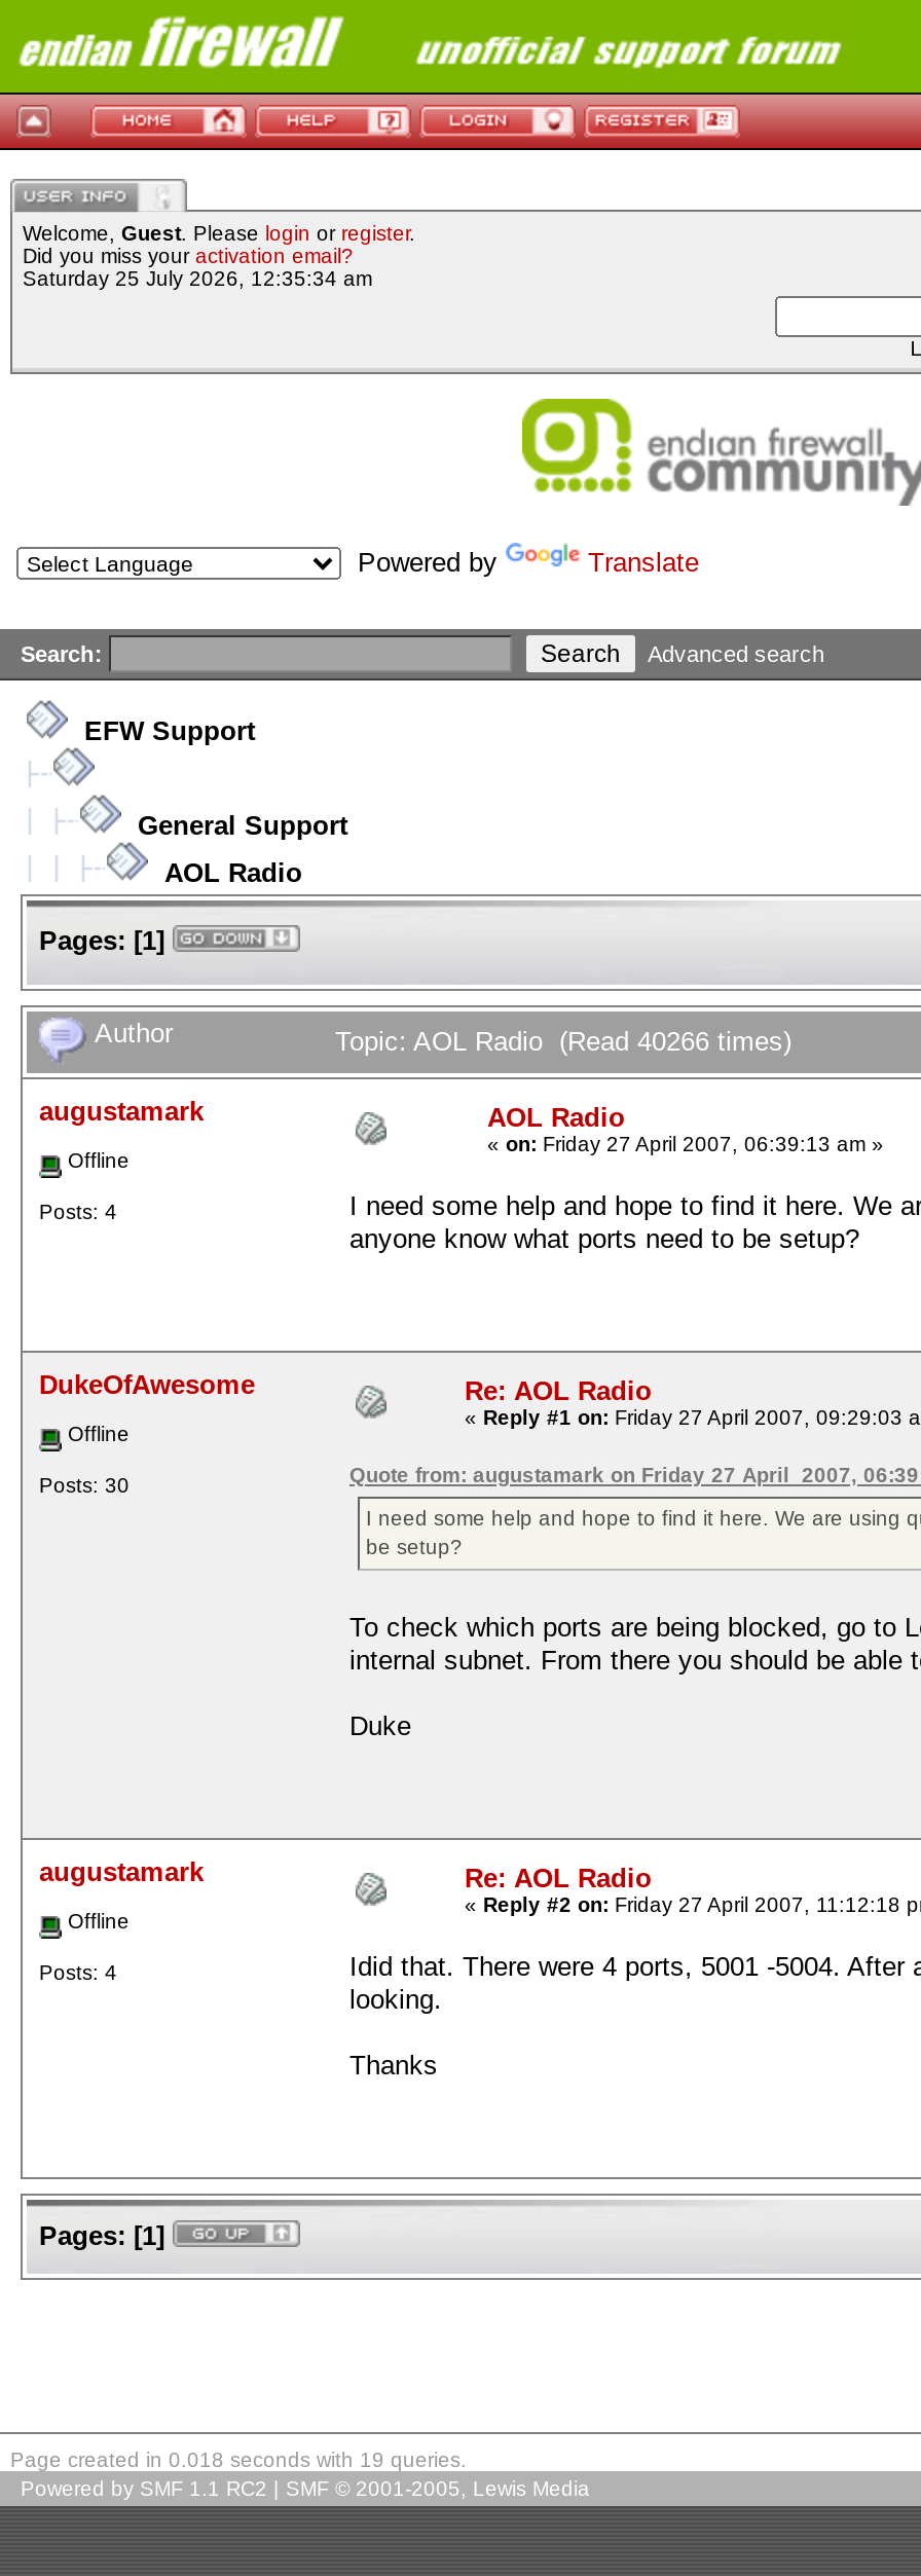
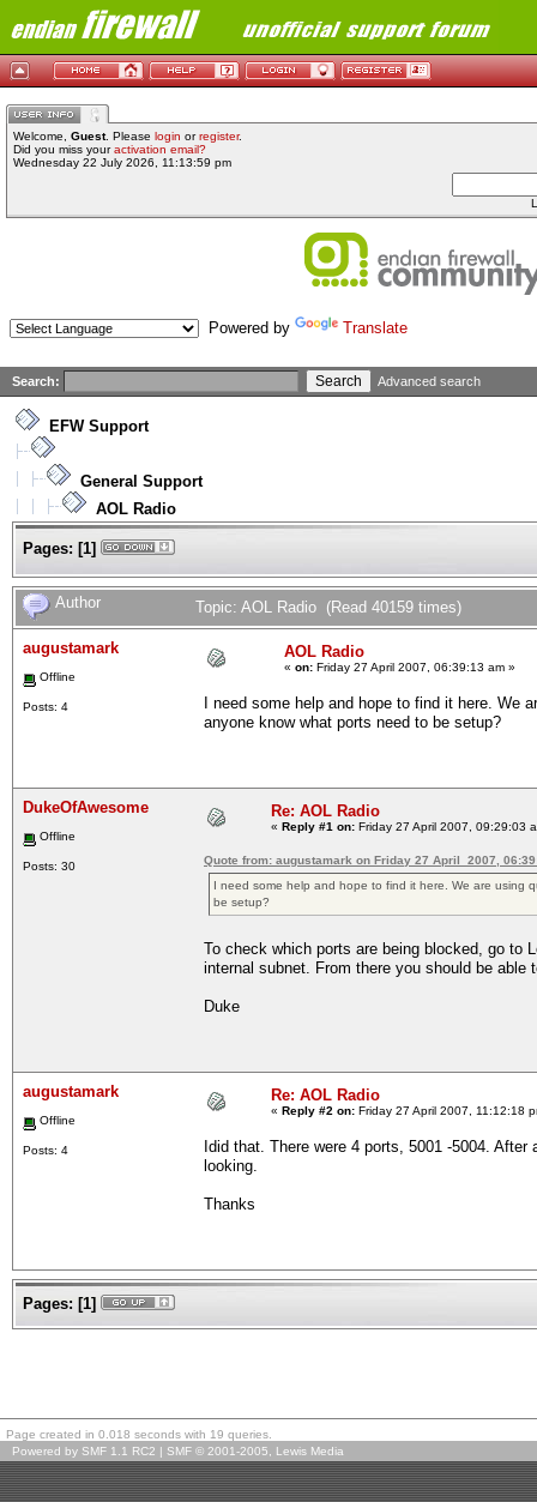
- Saturday 25 July 2026, 12:35:34 am
+ Wednesday 22 July 2026, 11:13:59 pm

- Topic: AOL Radio (Read 40266 times)
+ Topic: AOL Radio (Read 40159 times)
